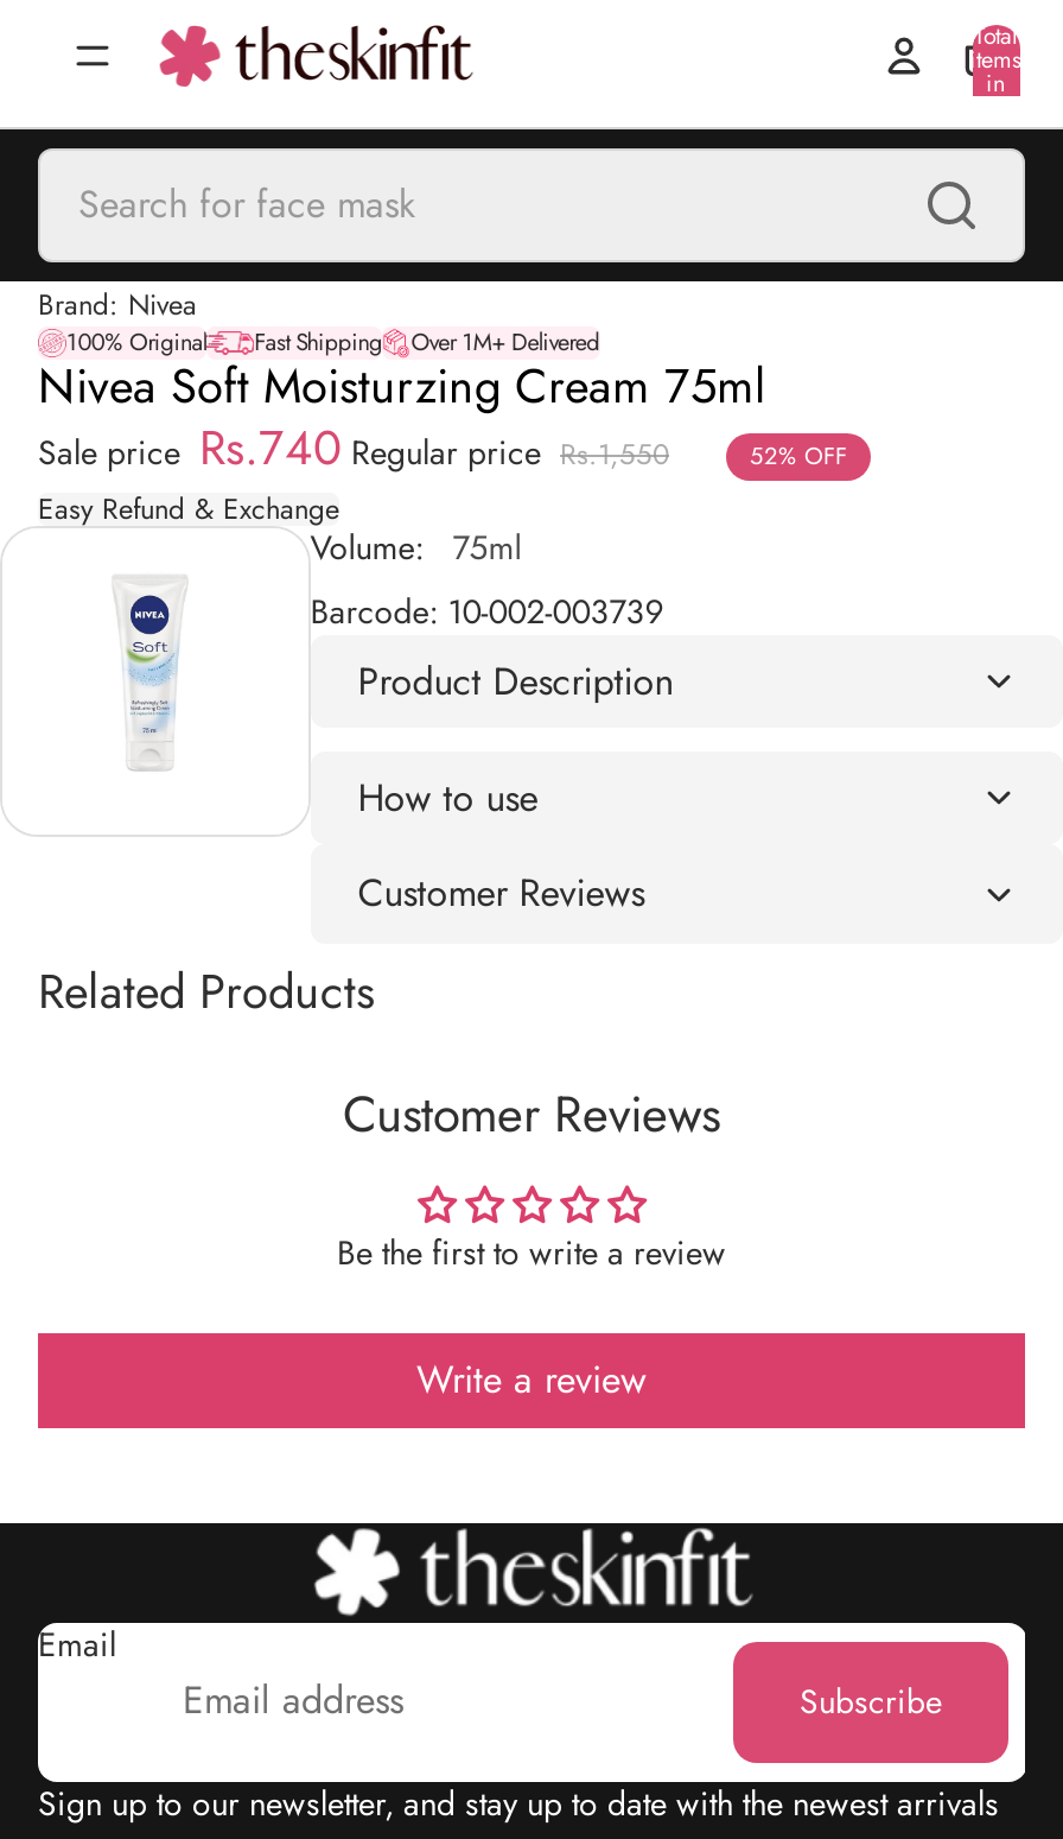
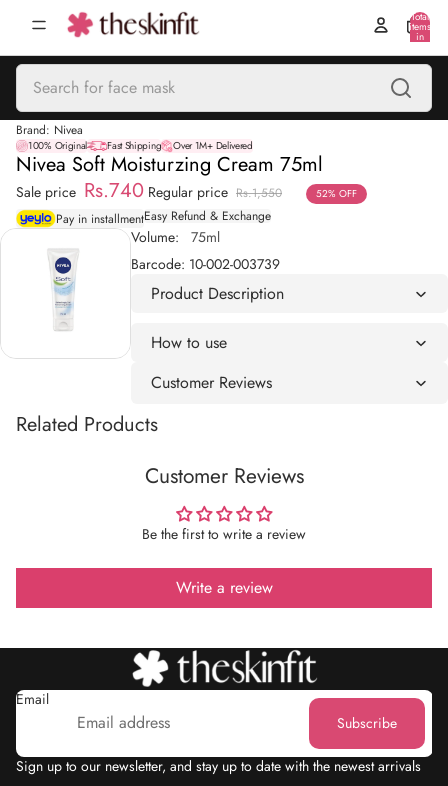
- Easy Refund & Exchange
+ Pay in installmentEasy Refund & Exchange
